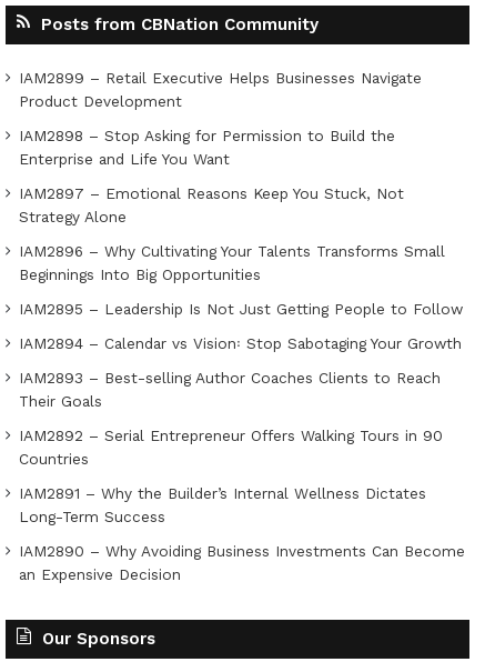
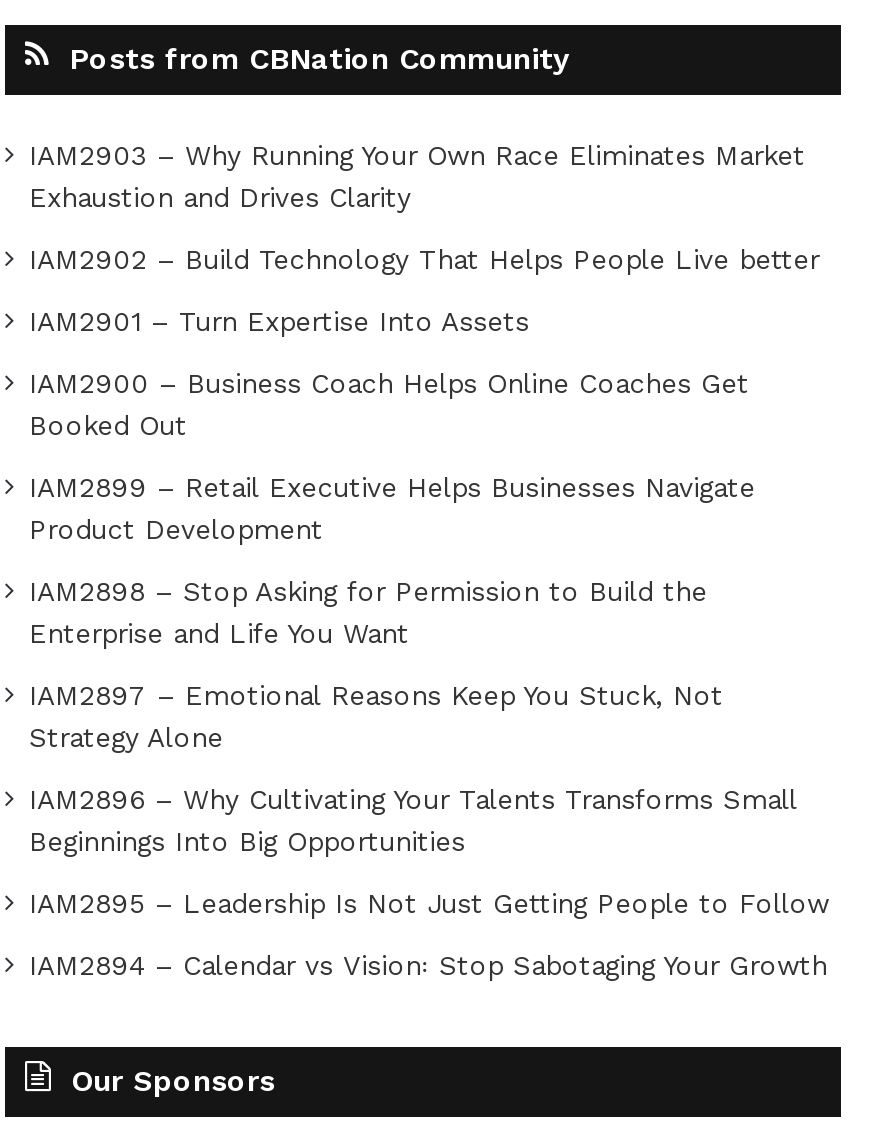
+ IAM2903 – Why Running Your Own Race Eliminates Market
+ Exhaustion and Drives Clarity
+ IAM2902 – Build Technology That Helps People Live better
+ IAM2901 – Turn Expertise Into Assets
+ IAM2900 – Business Coach Helps Online Coaches Get
+ Booked Out

moved down: IAM2899 – Retail Executive Helps Businesses Navigate | Product Development | IAM2898 – Stop Asking for Permission to Build the | ... | IAM2895 – Leadership Is Not Just Getting People to Follow | IAM2894 – Calendar vs Vision꞉ Stop Sabotaging Your Growth

- IAM2893 – Best-selling Author Coaches Clients to Reach
- Their Goals
- IAM2892 – Serial Entrepreneur Offers Walking Tours in 90
- Countries
- IAM2891 – Why the Builder’s Internal Wellness Dictates
- Long-Term Success
- IAM2890 – Why Avoiding Business Investments Can Become
- an Expensive Decision
